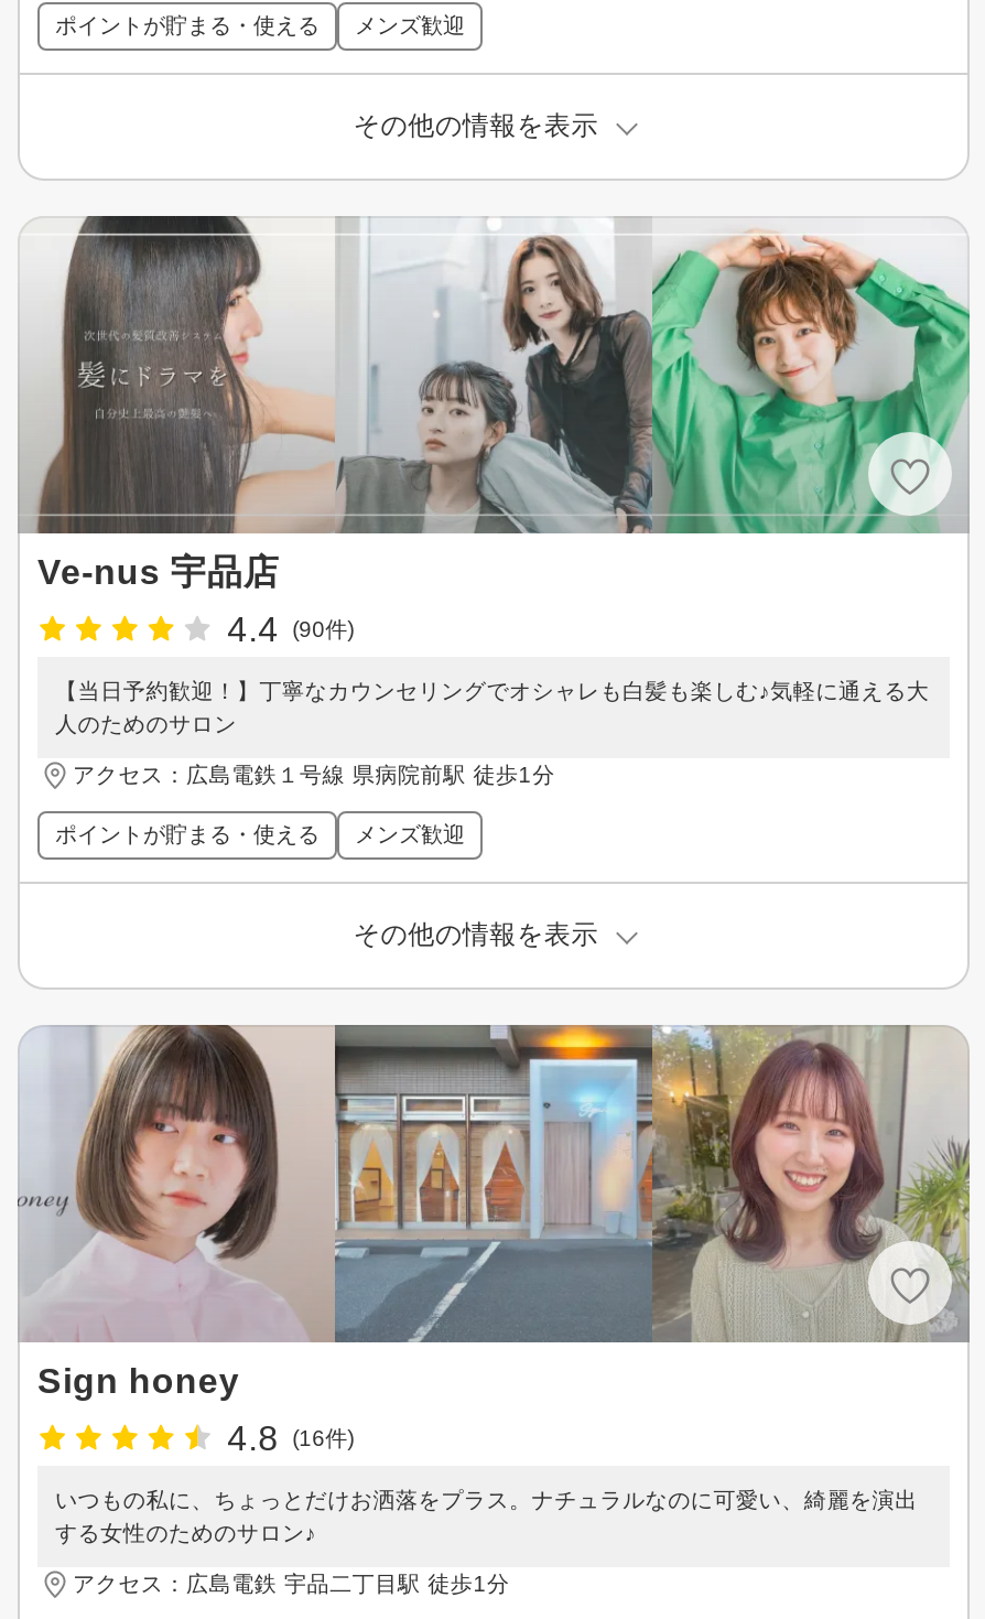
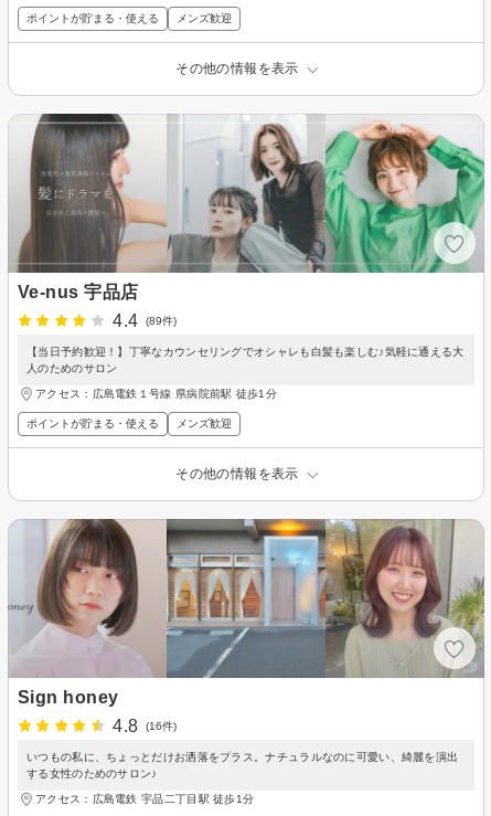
- 4.4 (90件)
+ 4.4 (89件)
